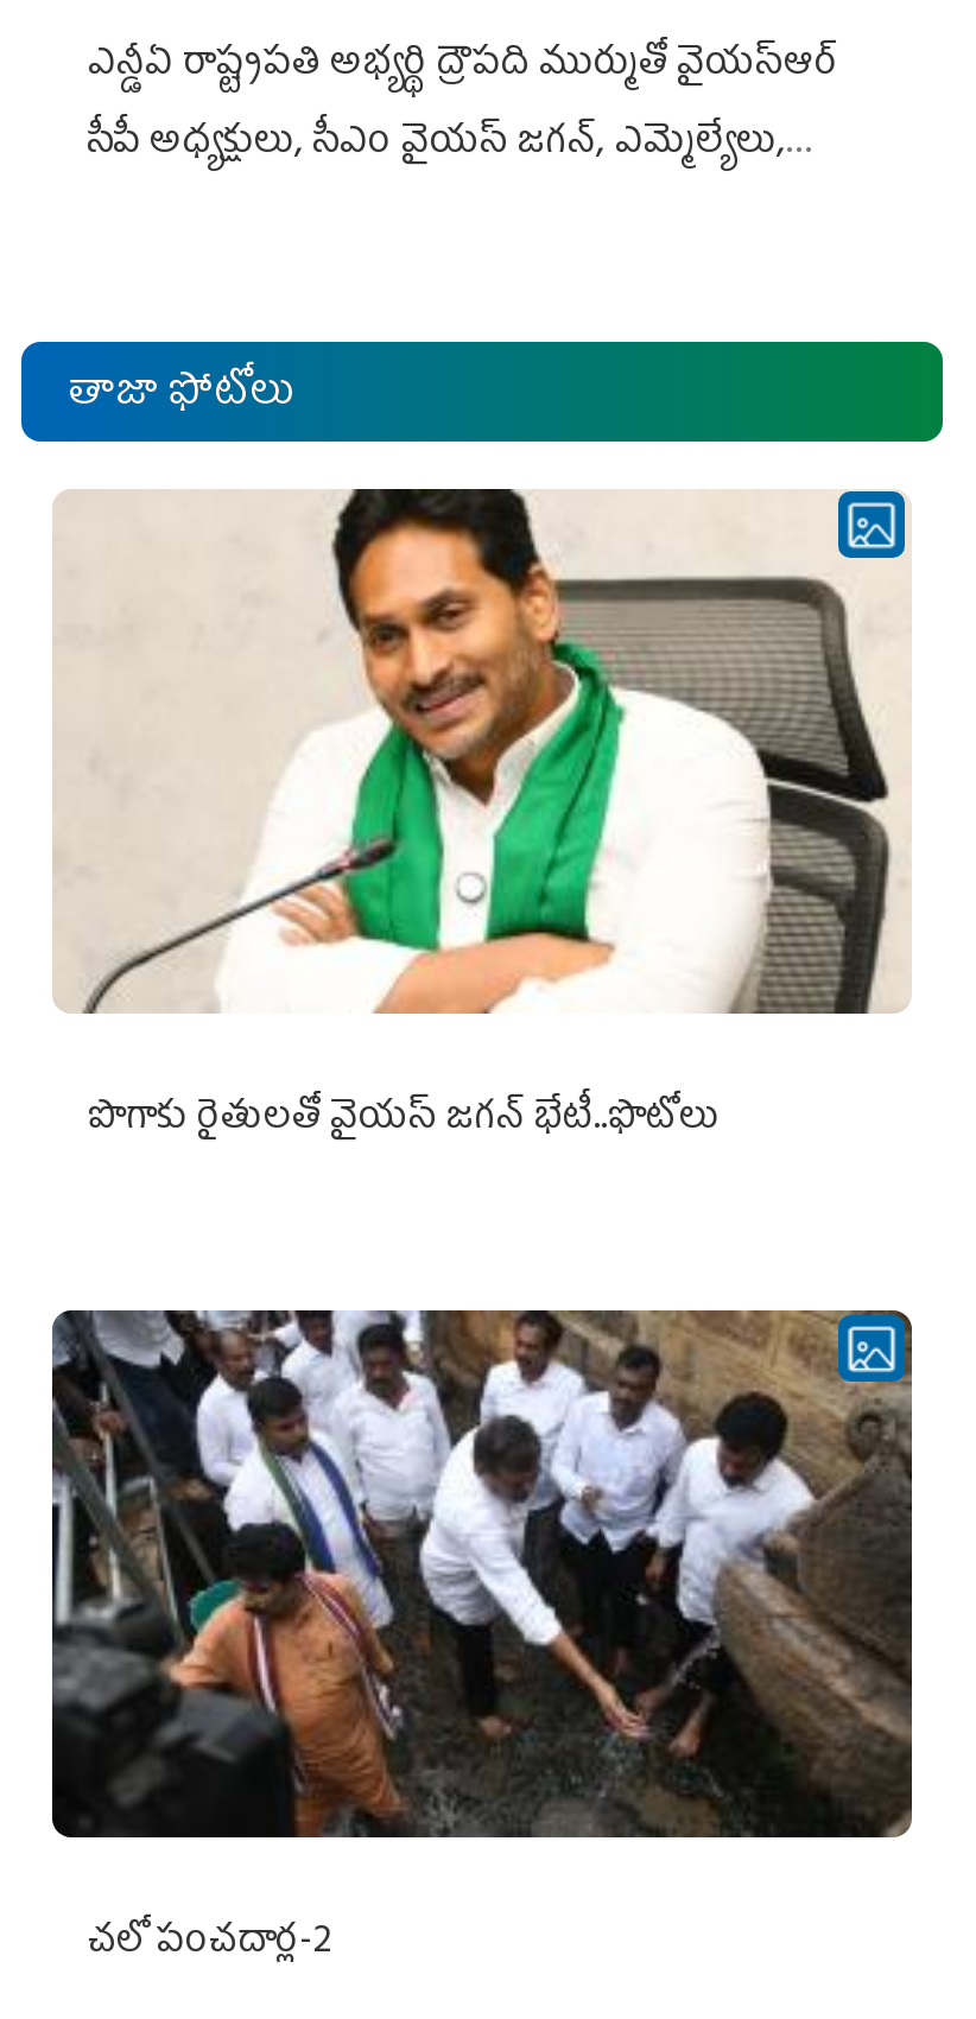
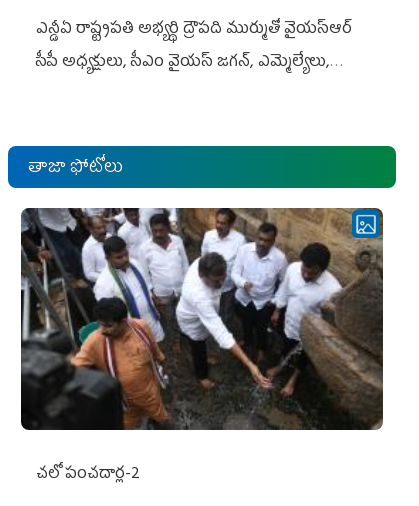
- [image]
- పొగాకు రైతులతో వైయస్‌ జగన్‌ భేటీ..ఫొటోలు
